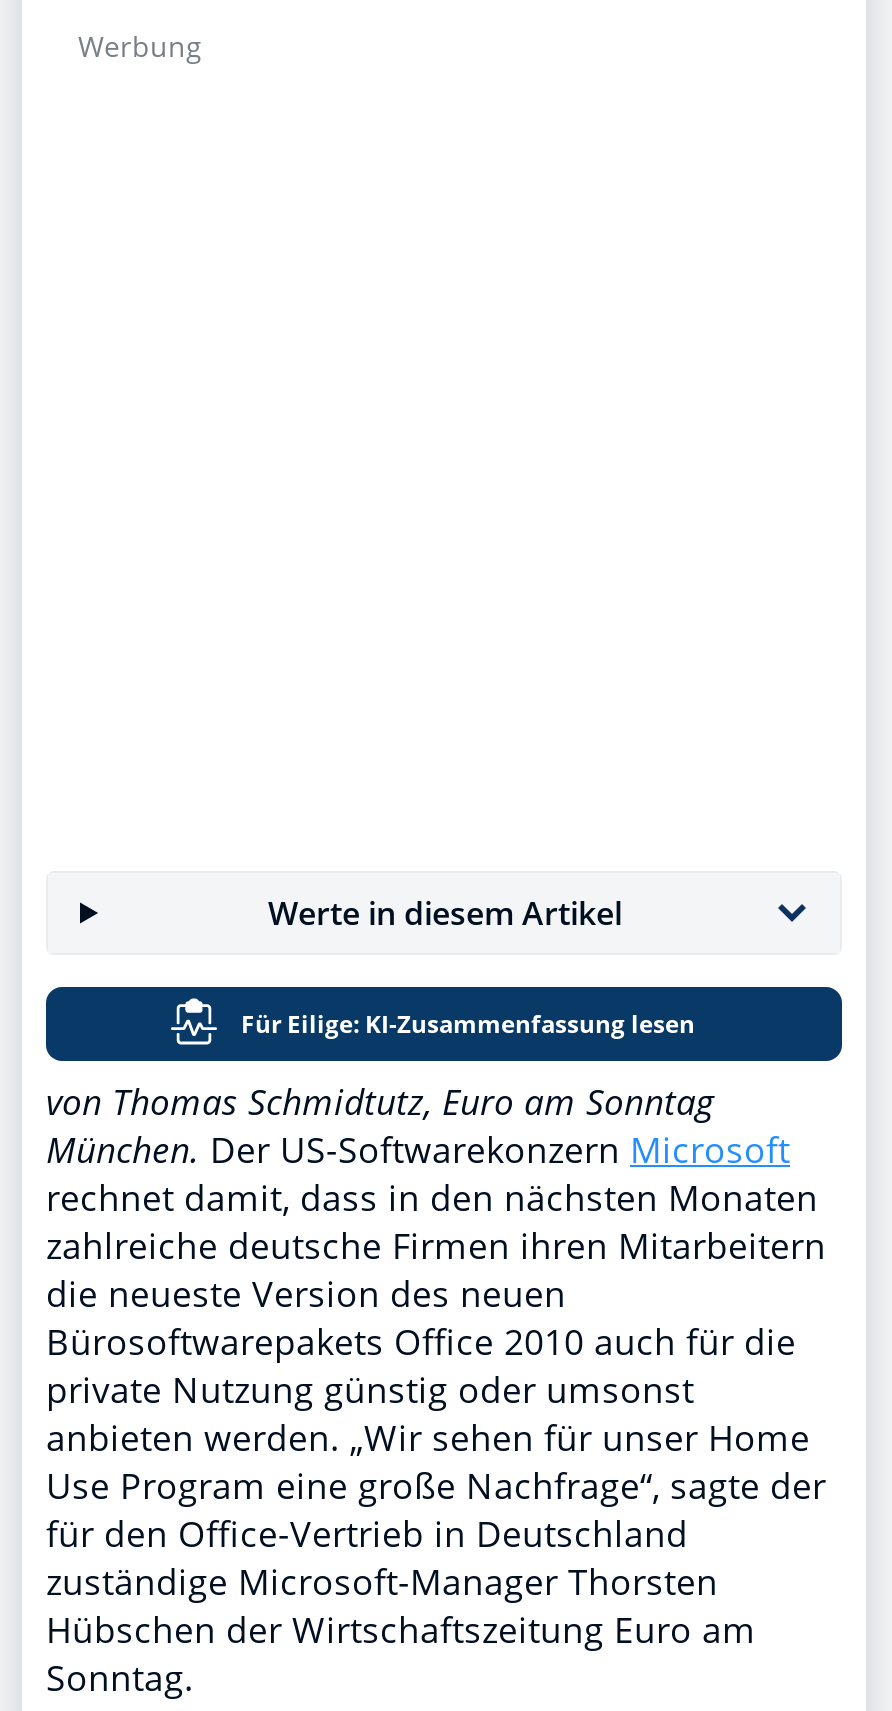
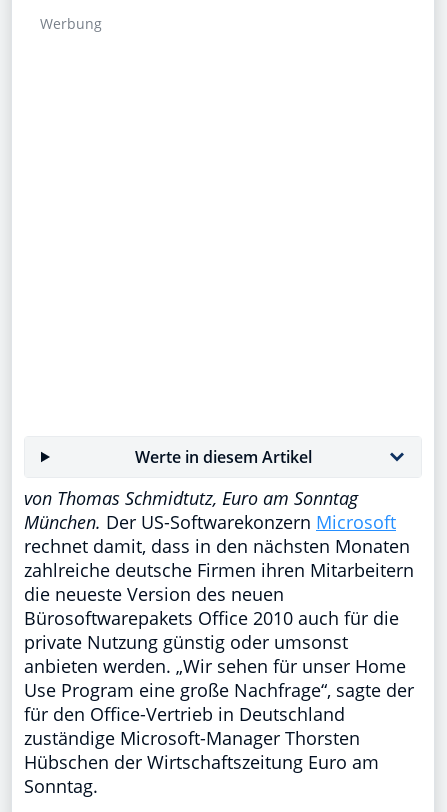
- Für Eilige: KI-Zusammenfassung lesen
